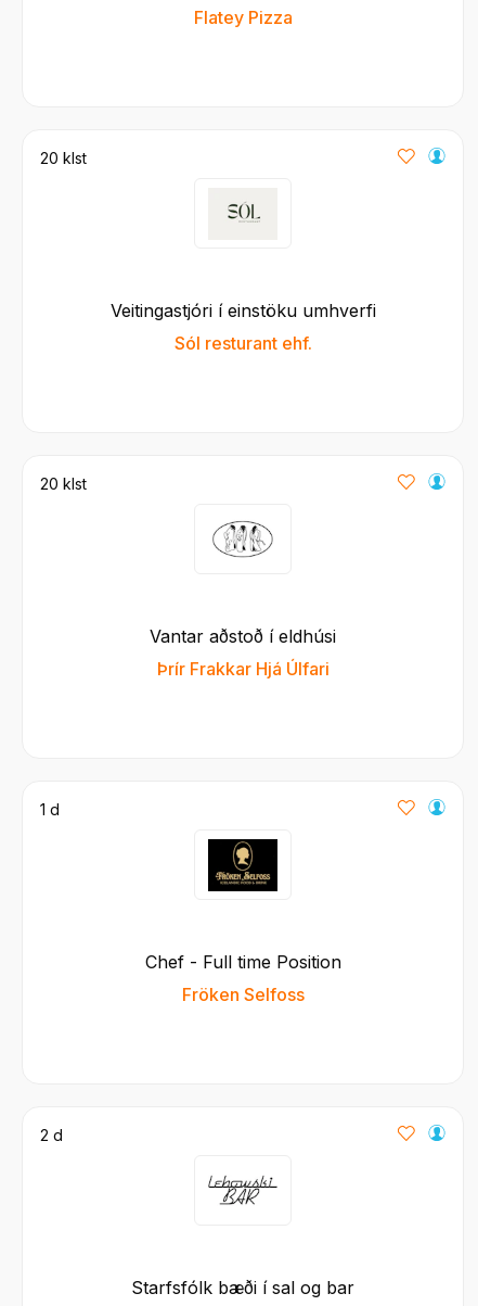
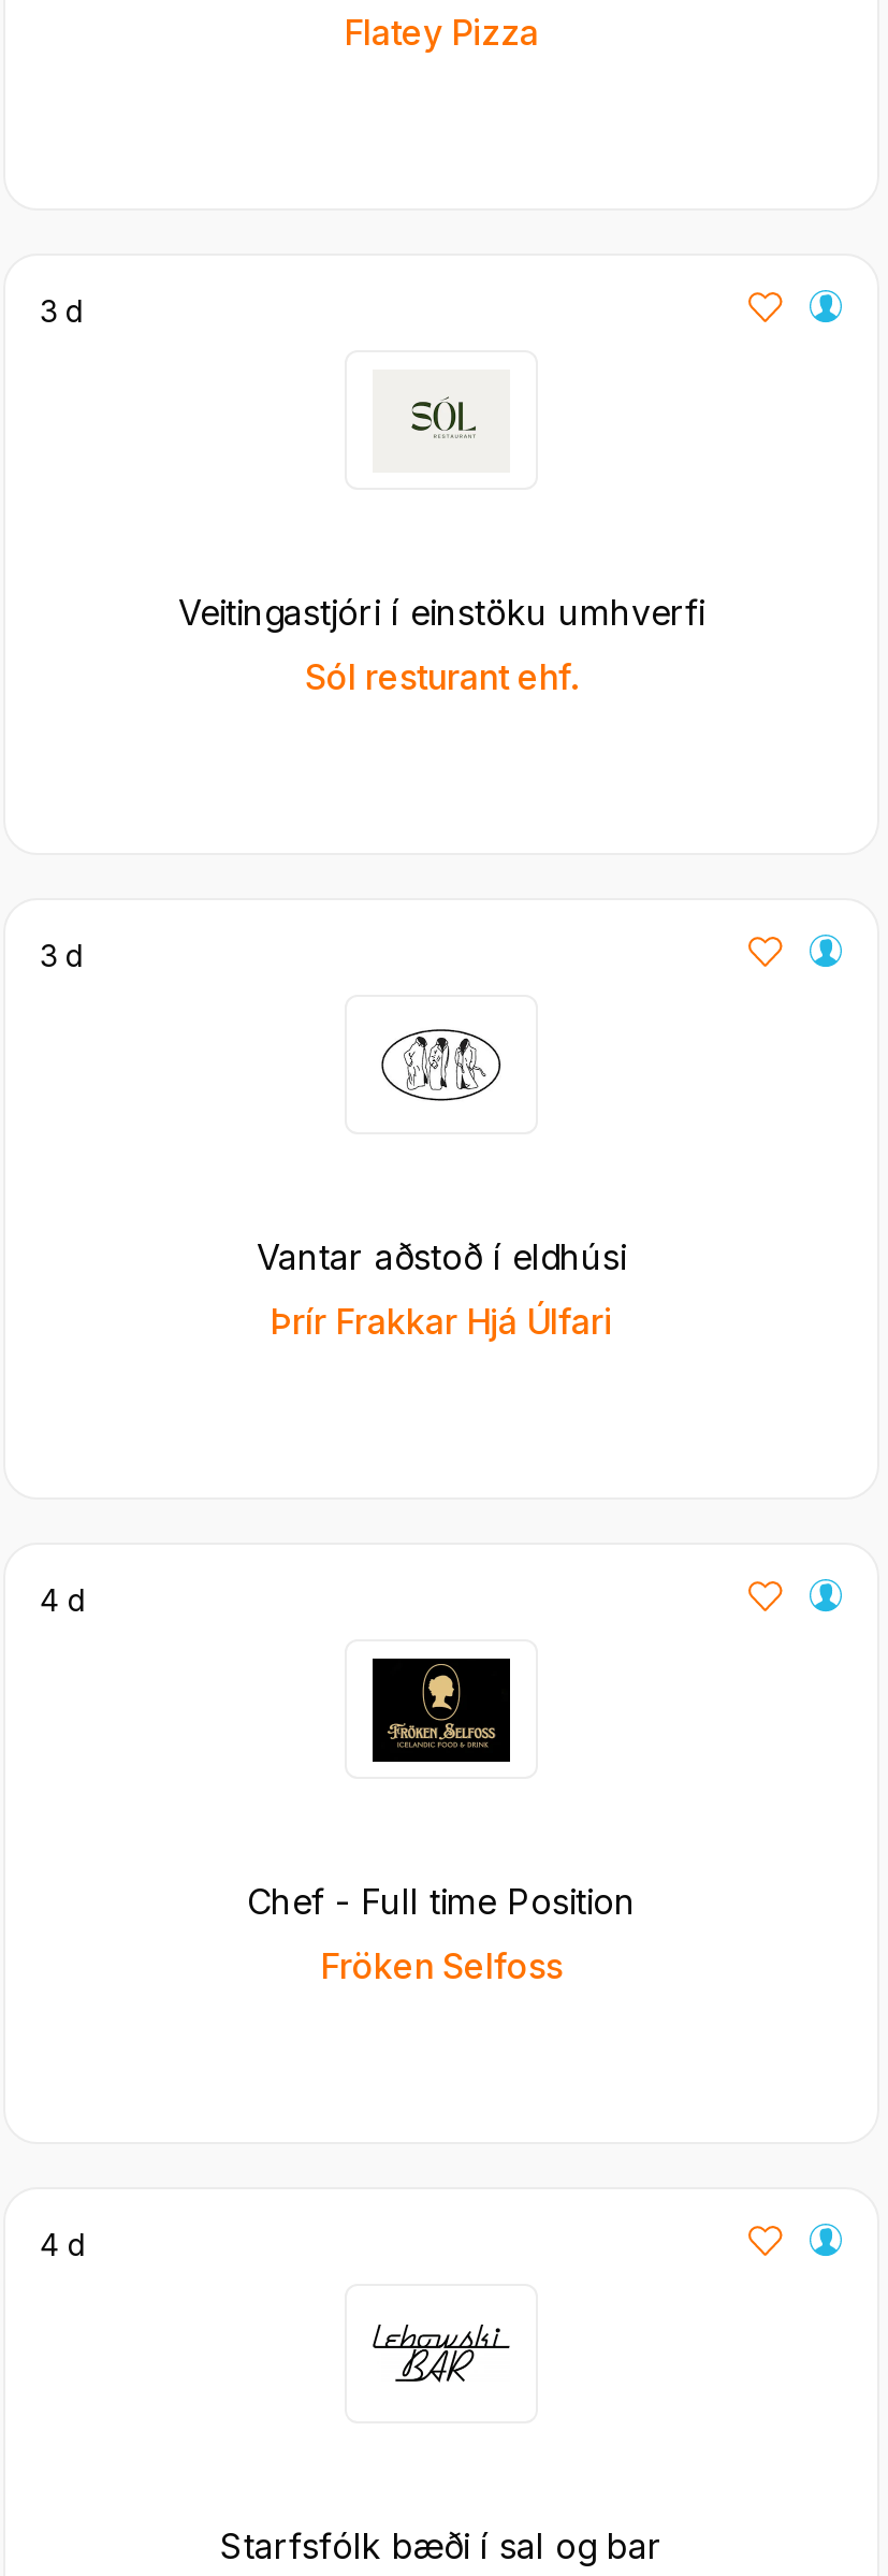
- 20 klst
+ 3 d

- 20 klst
+ 3 d

- 1 d
+ 4 d

- 2 d
+ 4 d
